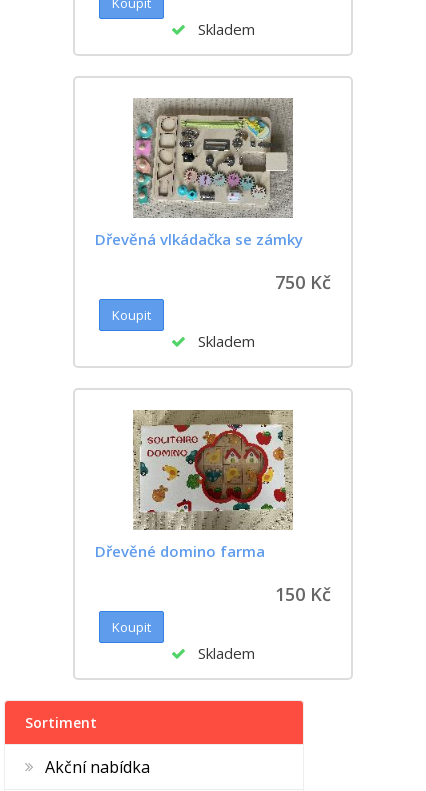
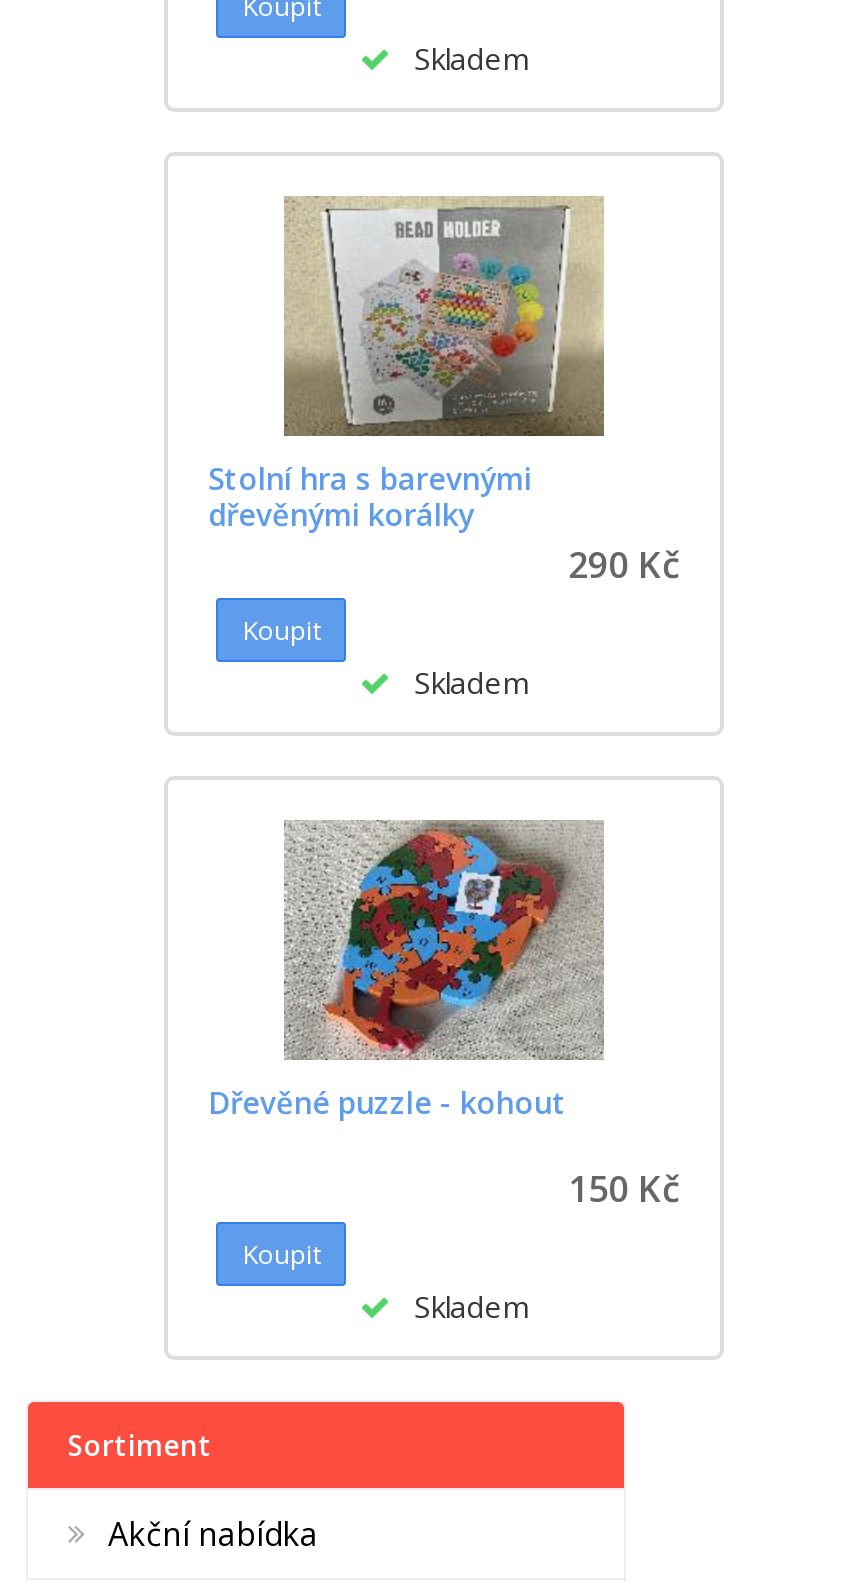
- [image]
- Dřevěná vlkádačka se zámky
- 750 Kč
+ [image]
+ Stolní hra s barevnými
+ dřevěnými korálky
+ 290 Kč

- [image]
- Dřevěné domino farma
+ [image]
+ Dřevěné puzzle - kohout
